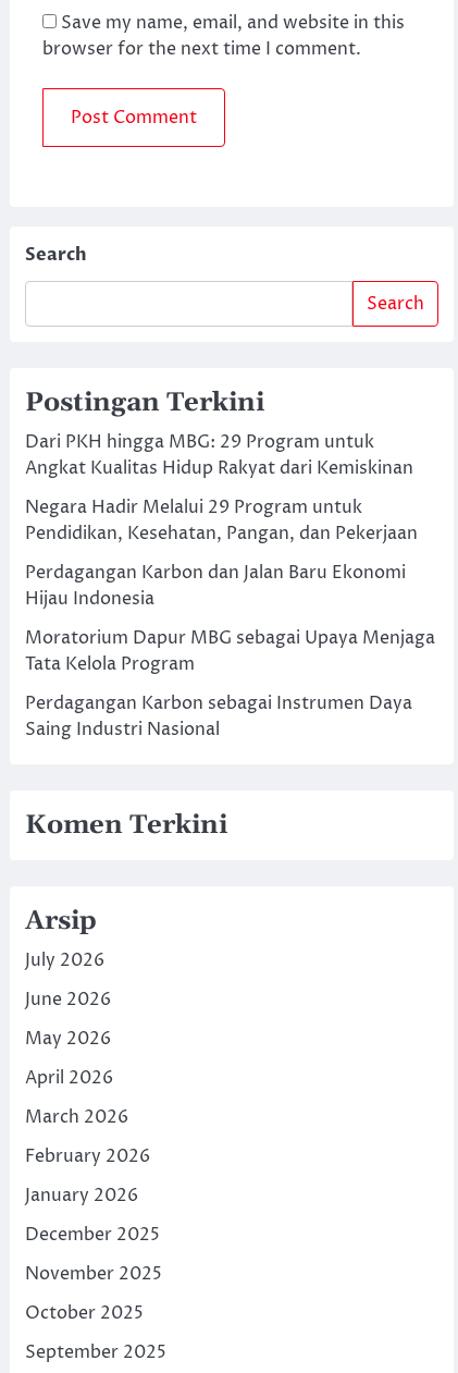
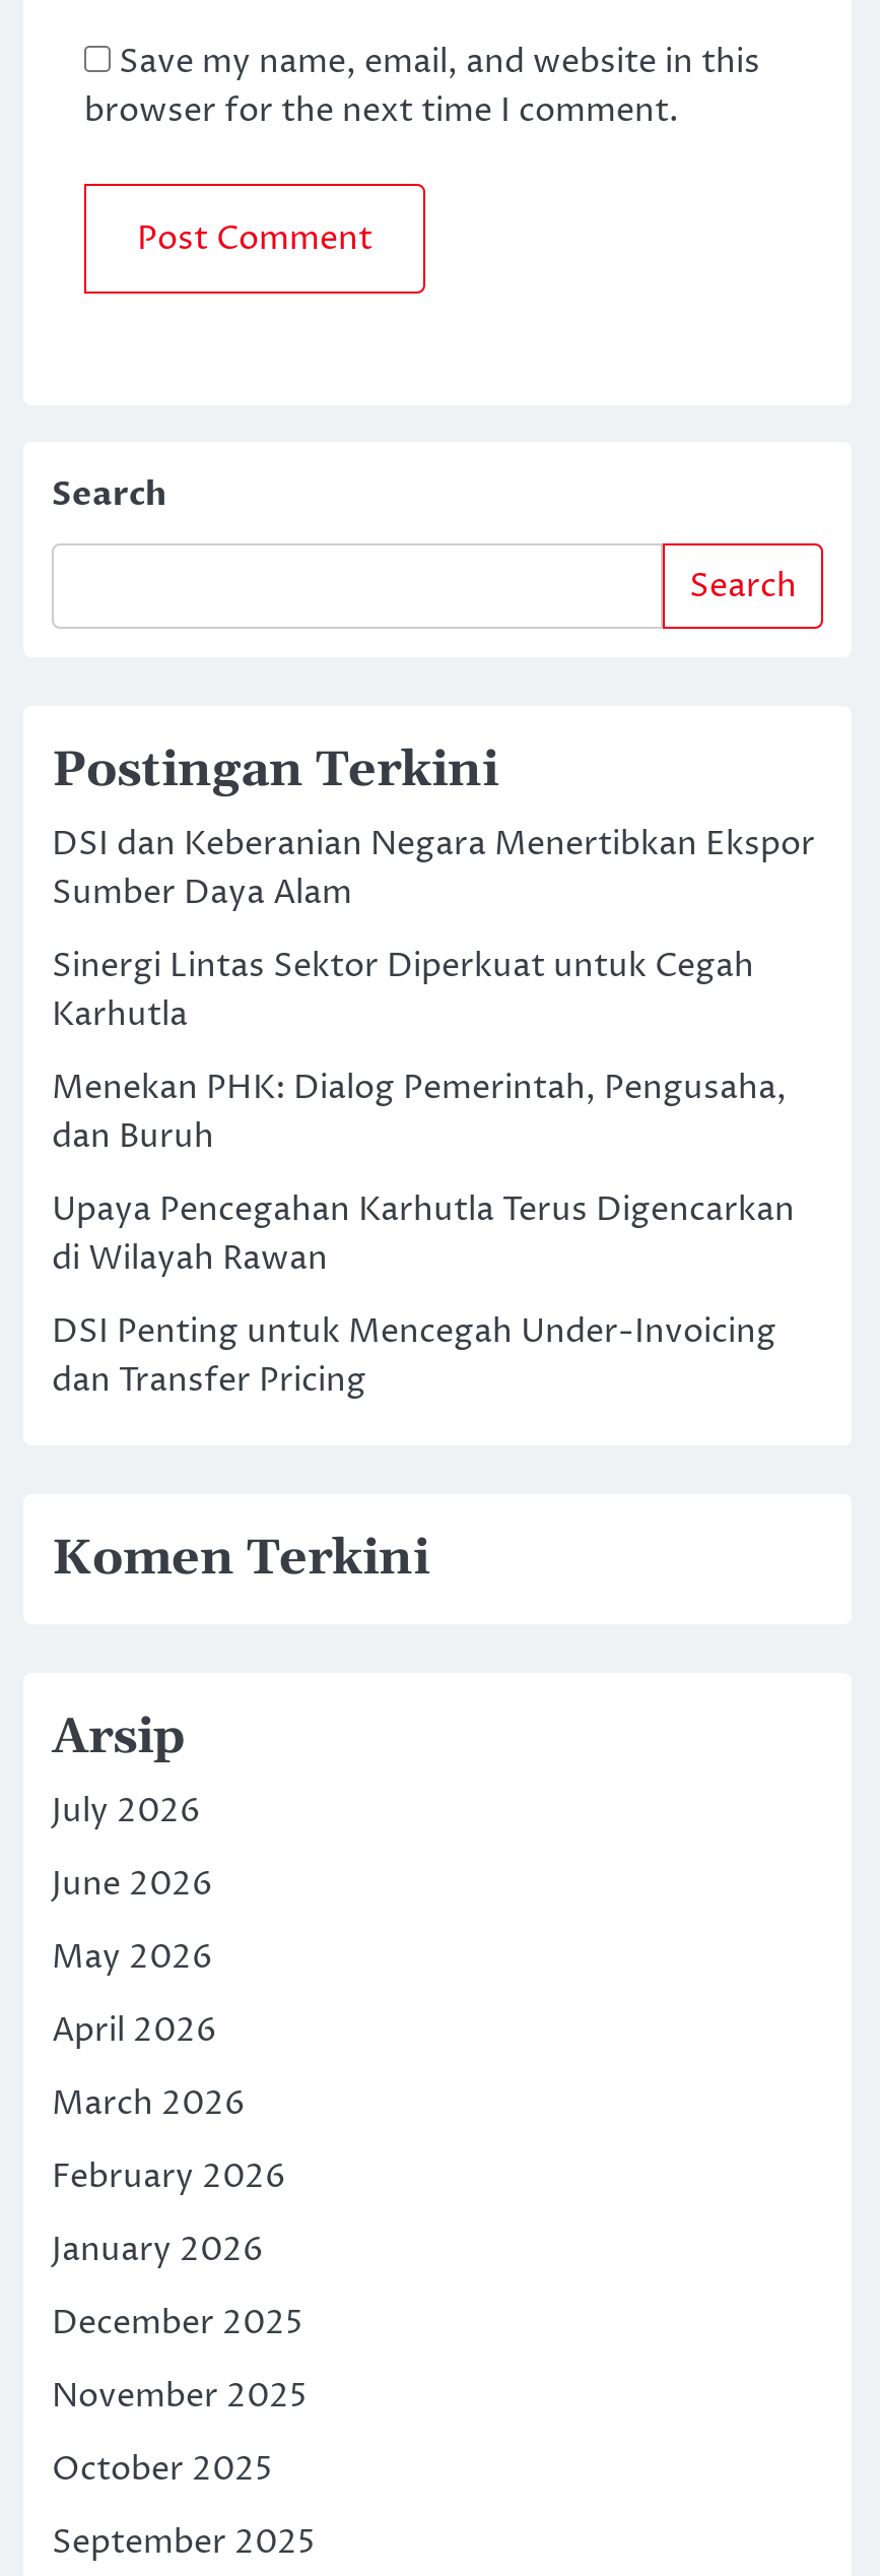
- Dari PKH hingga MBG: 29 Program untuk
- Angkat Kualitas Hidup Rakyat dari Kemiskinan
+ DSI dan Keberanian Negara Menertibkan Ekspor
+ Sumber Daya Alam

- Negara Hadir Melalui 29 Program untuk
- Pendidikan, Kesehatan, Pangan, dan Pekerjaan
+ Sinergi Lintas Sektor Diperkuat untuk Cegah
+ Karhutla

- Perdagangan Karbon dan Jalan Baru Ekonomi
- Hijau Indonesia
+ Menekan PHK: Dialog Pemerintah, Pengusaha,
+ dan Buruh

- Moratorium Dapur MBG sebagai Upaya Menjaga
- Tata Kelola Program
+ Upaya Pencegahan Karhutla Terus Digencarkan
+ di Wilayah Rawan

- Perdagangan Karbon sebagai Instrumen Daya
- Saing Industri Nasional
+ DSI Penting untuk Mencegah Under-Invoicing
+ dan Transfer Pricing
